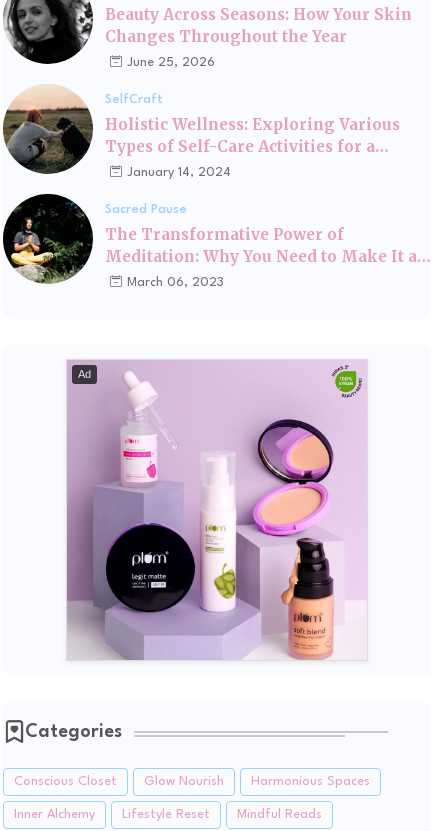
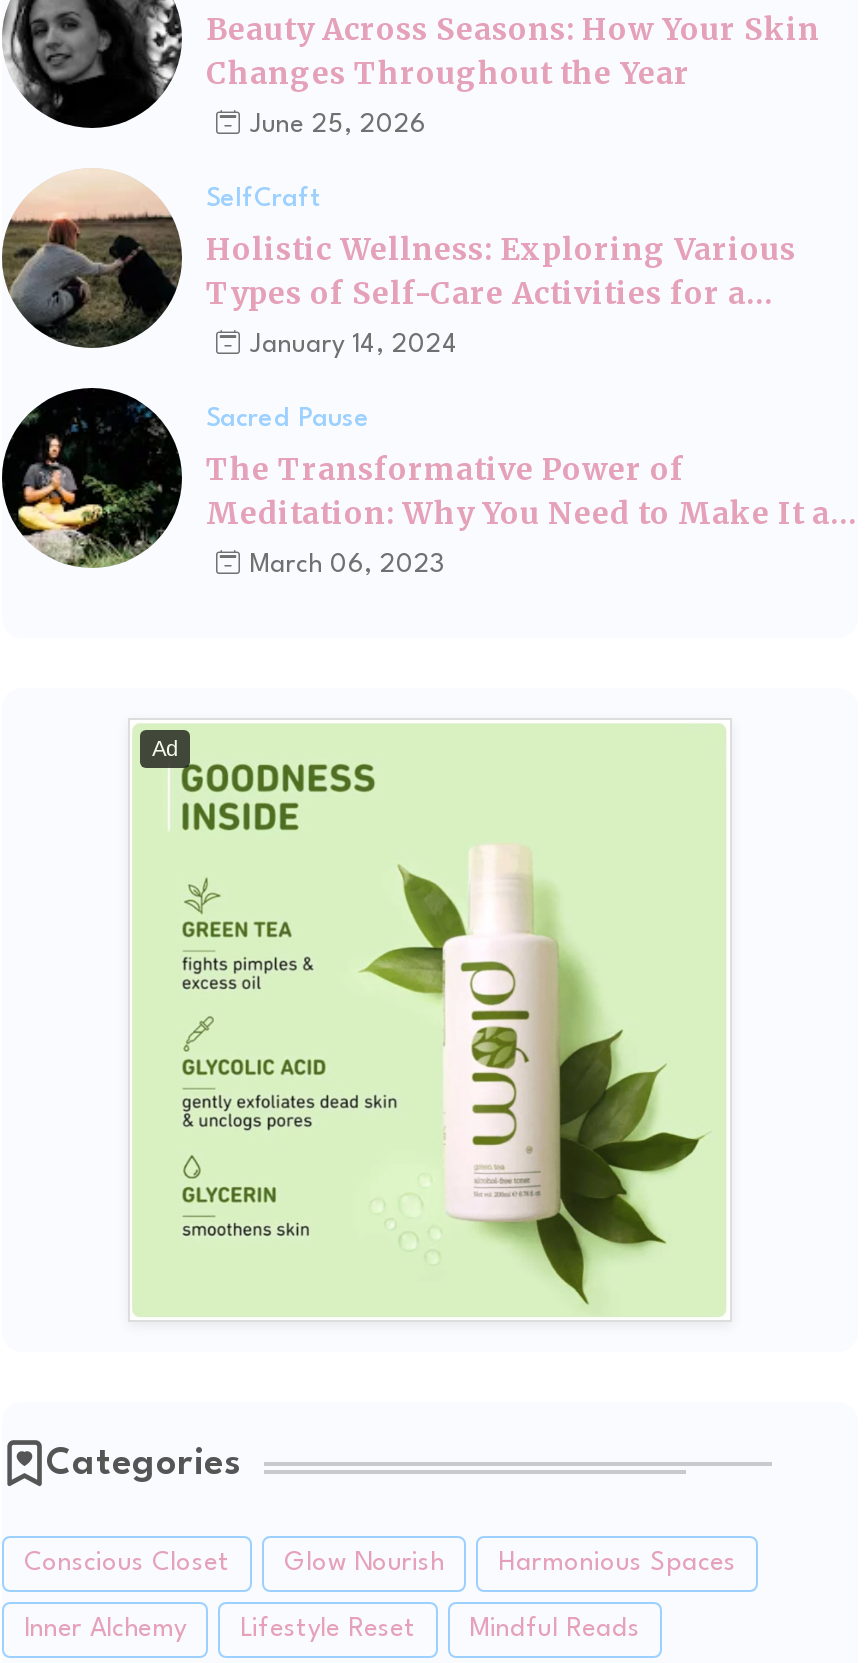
- [image]
+ [image]
